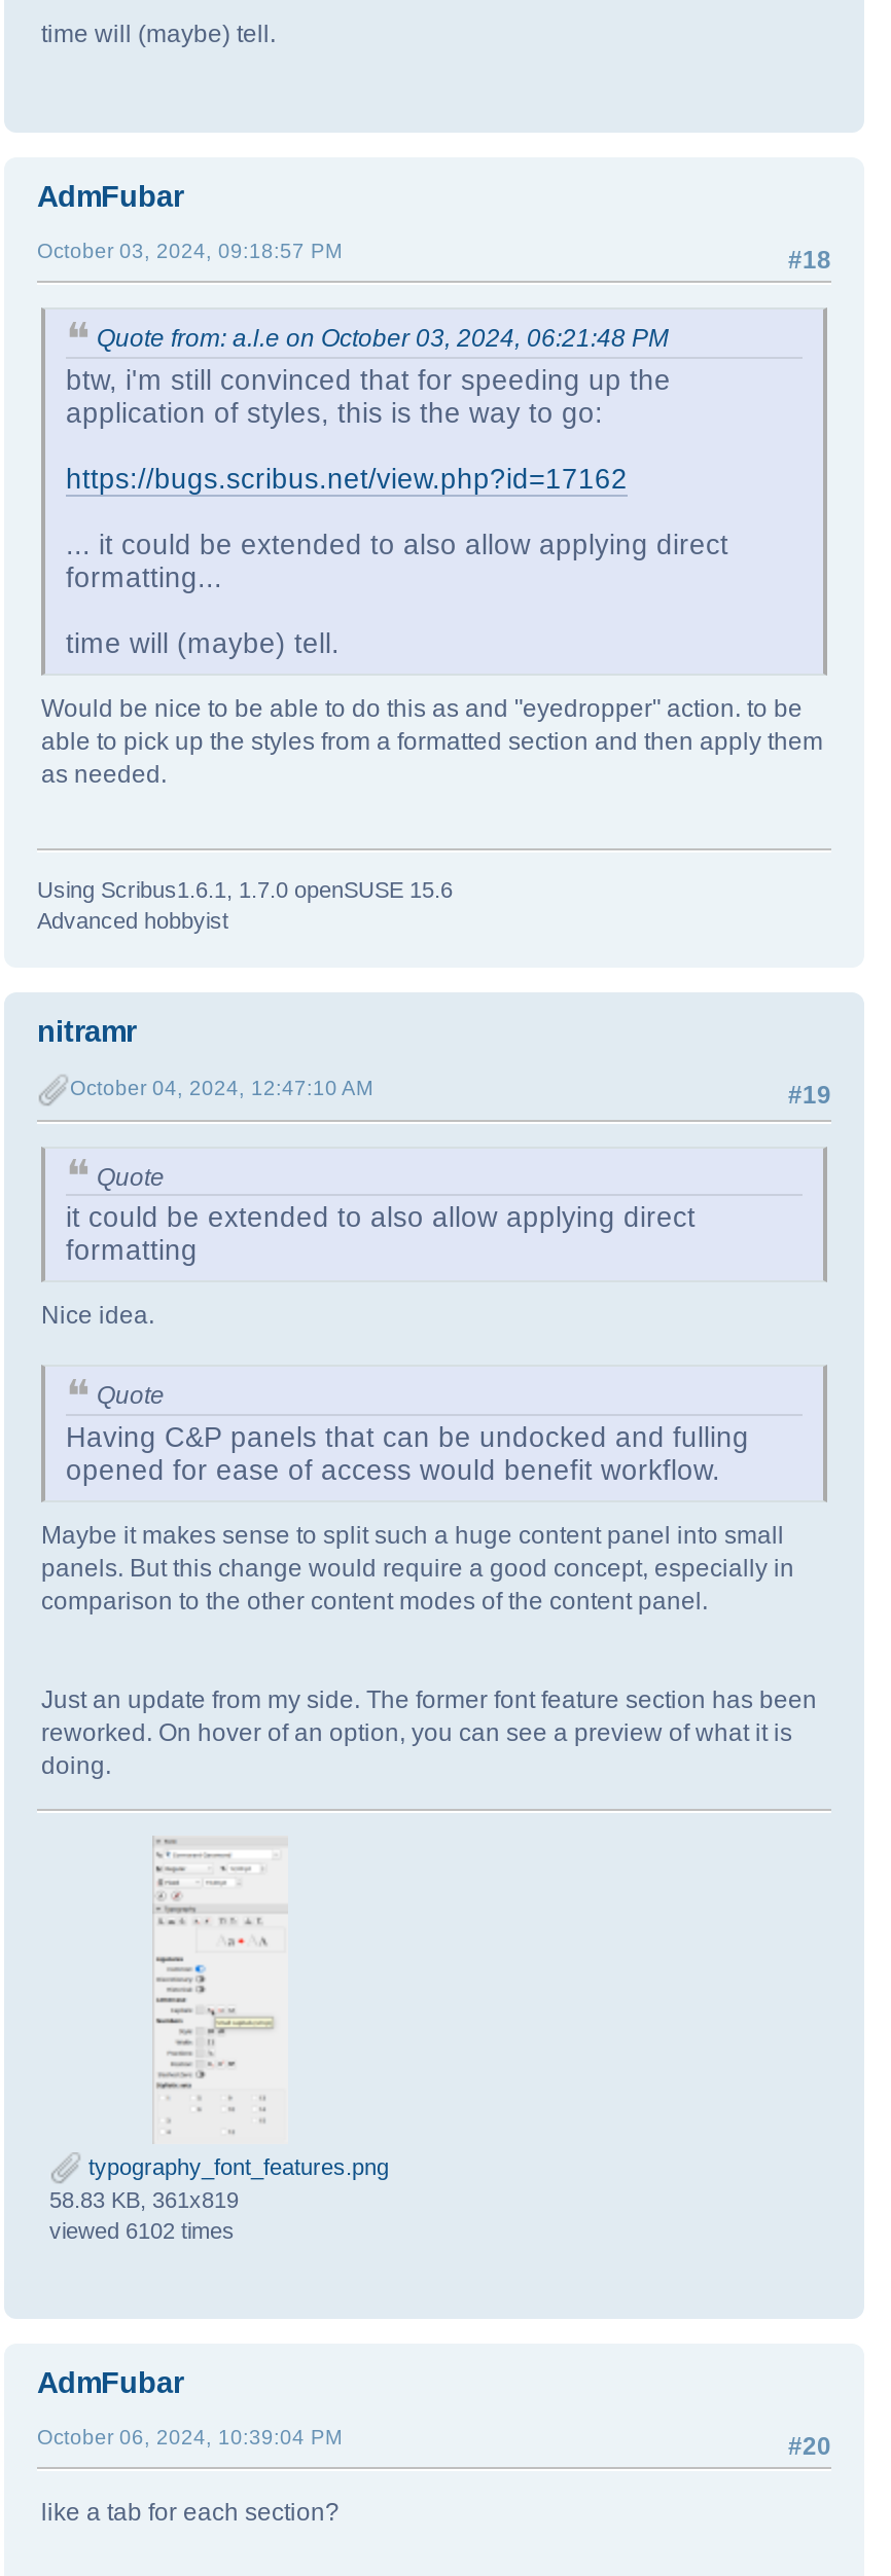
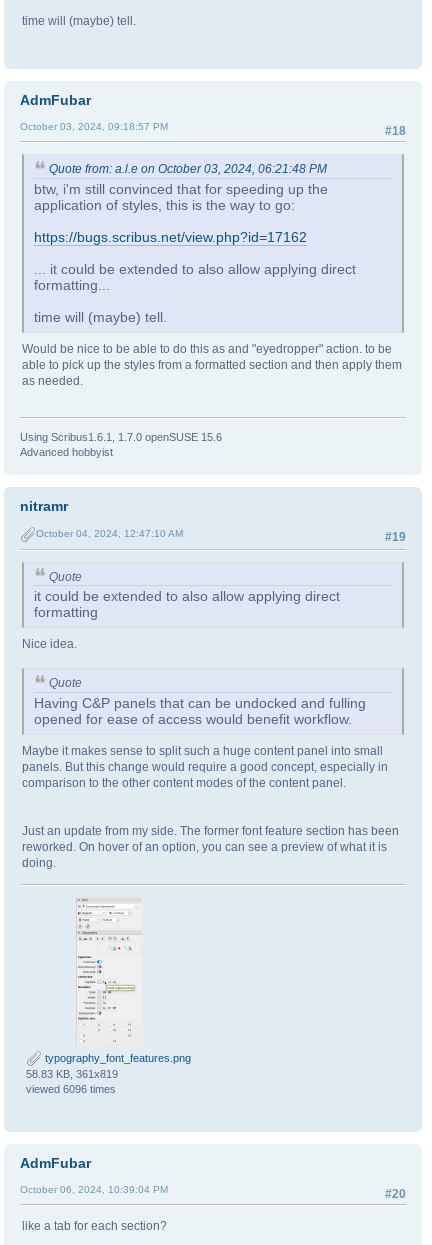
- viewed 6102 times
+ viewed 6096 times
